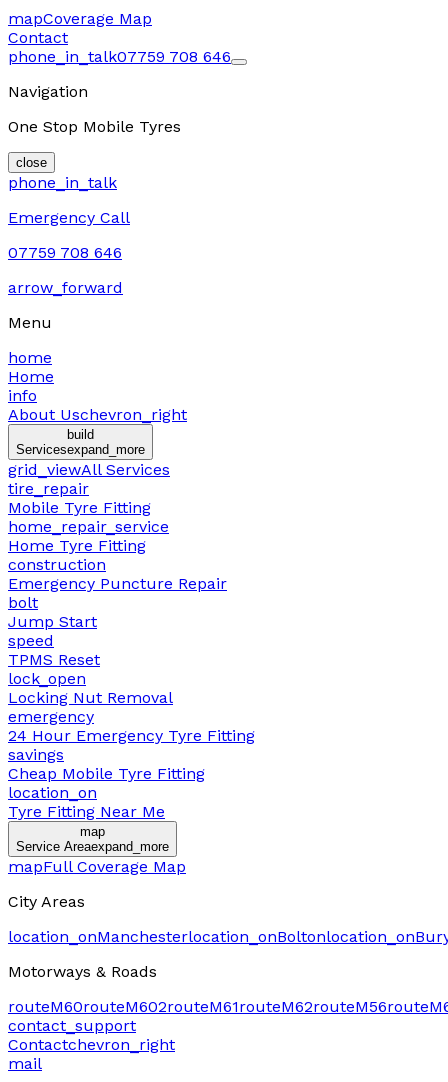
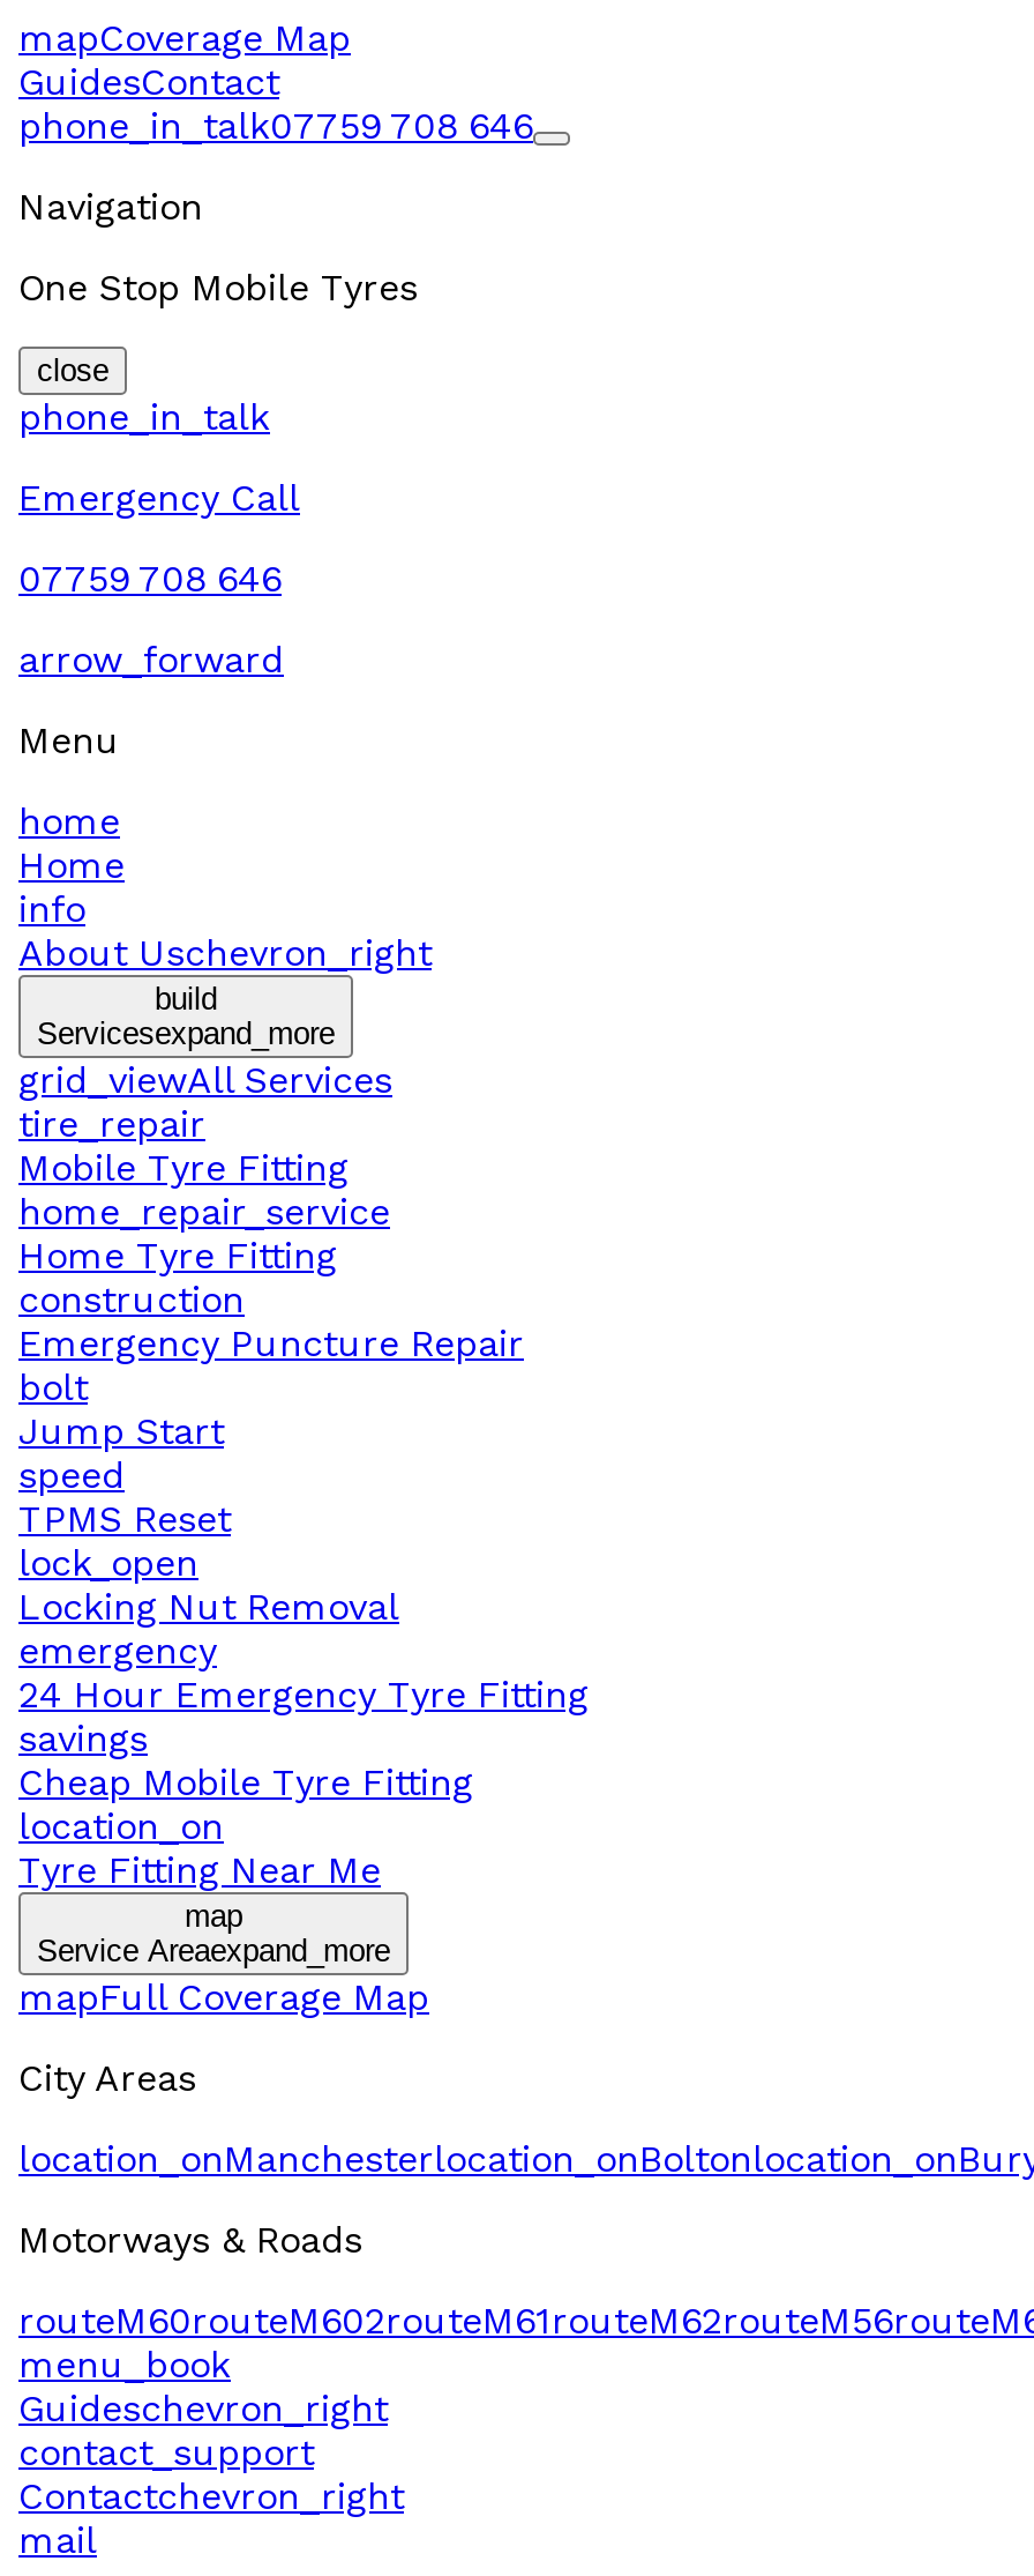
- Contact
+ GuidesContact

+ menu_book
+ Guideschevron_right
